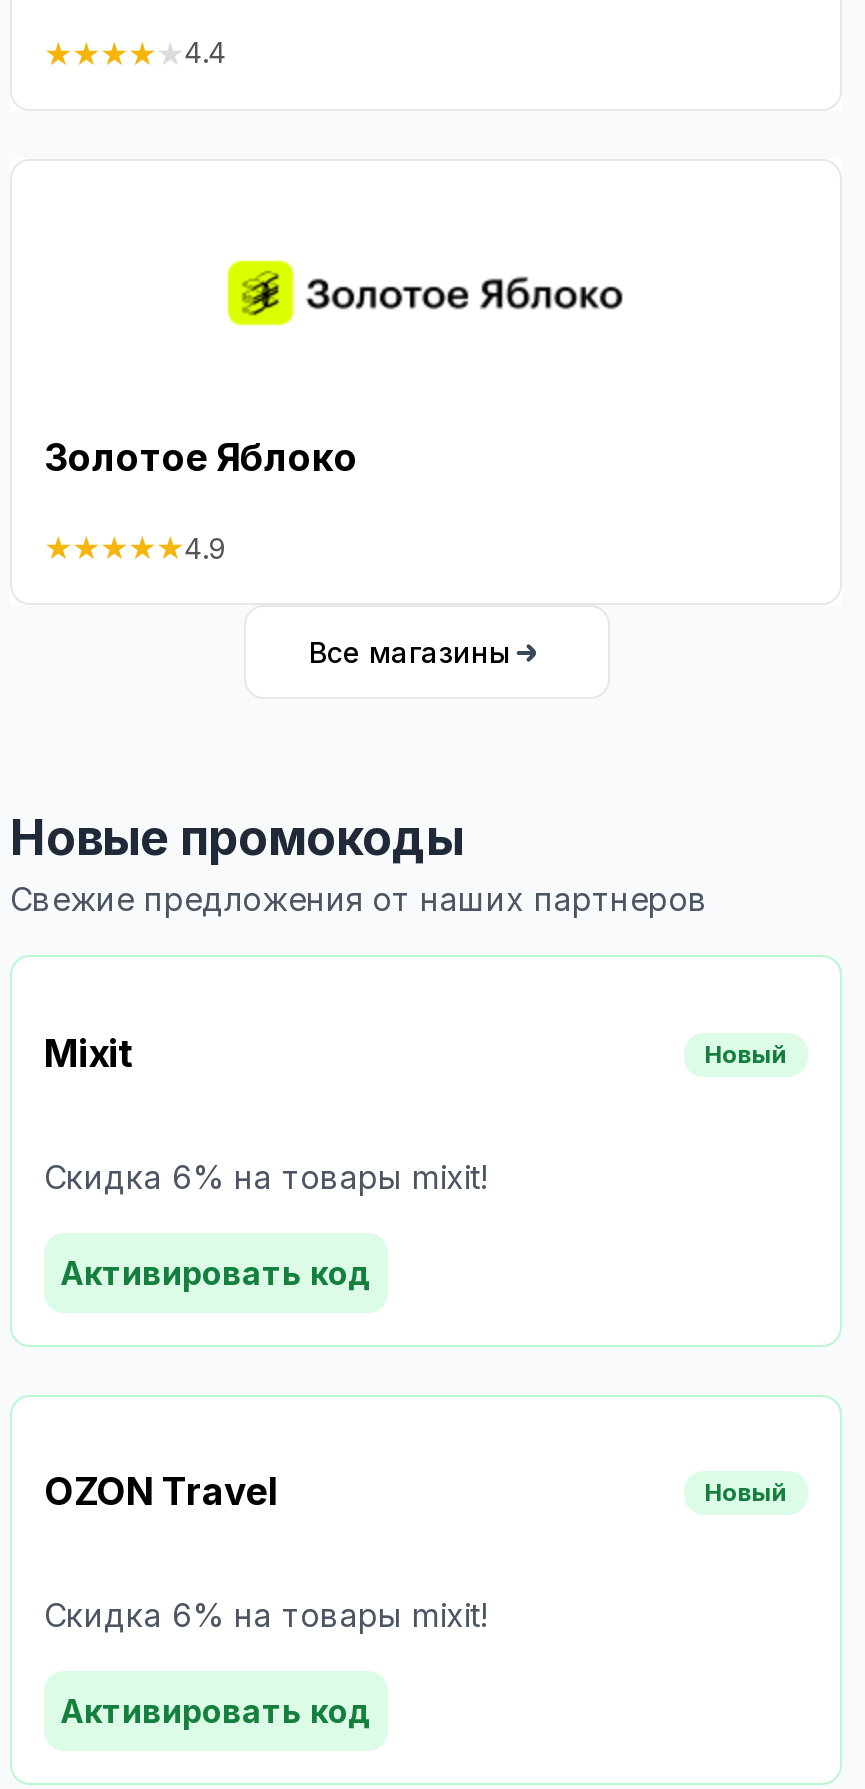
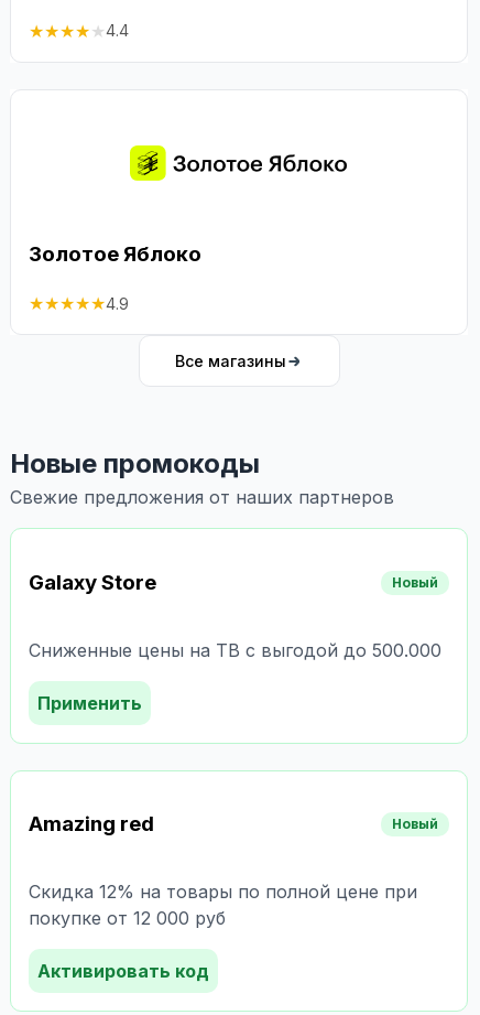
- Mixit
+ Galaxy Store

- Скидка 6% на товары mixit!
+ Сниженные цены на ТВ с выгодой до 500.000

- Активировать код
+ Применить

- OZON Travel
+ Amazing red

- Скидка 6% на товары mixit!
+ Скидка 12% на товары по полной цене при
+ покупке от 12 000 руб
